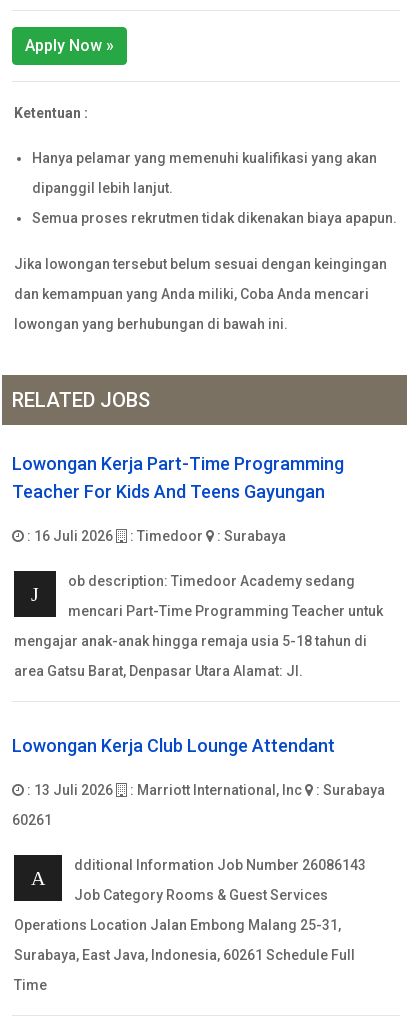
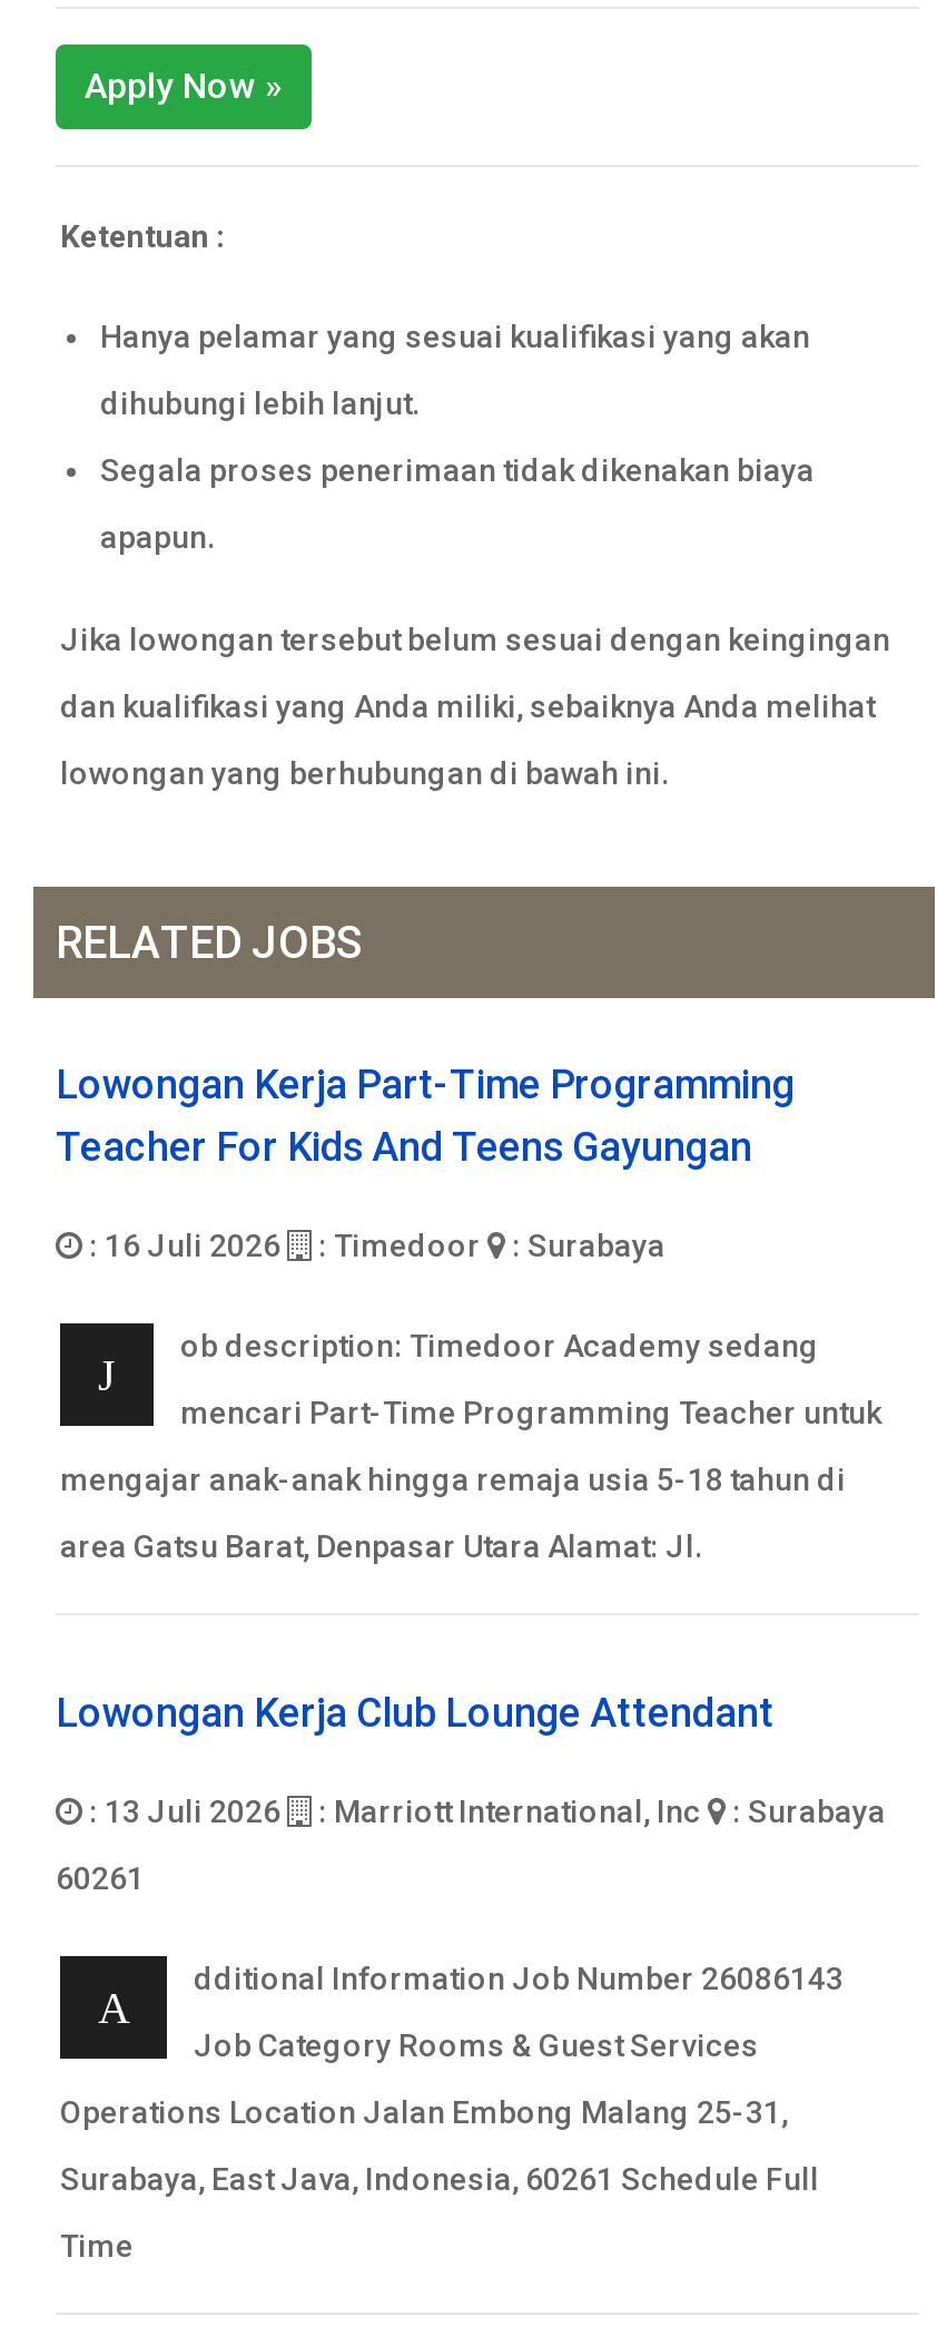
- Hanya pelamar yang memenuhi kualifikasi yang akan
- dipanggil lebih lanjut.
- Semua proses rekrutmen tidak dikenakan biaya apapun.
+ Hanya pelamar yang sesuai kualifikasi yang akan
+ dihubungi lebih lanjut.
+ Segala proses penerimaan tidak dikenakan biaya
+ apapun.

- dan kemampuan yang Anda miliki, Coba Anda mencari
+ dan kualifikasi yang Anda miliki, sebaiknya Anda melihat
